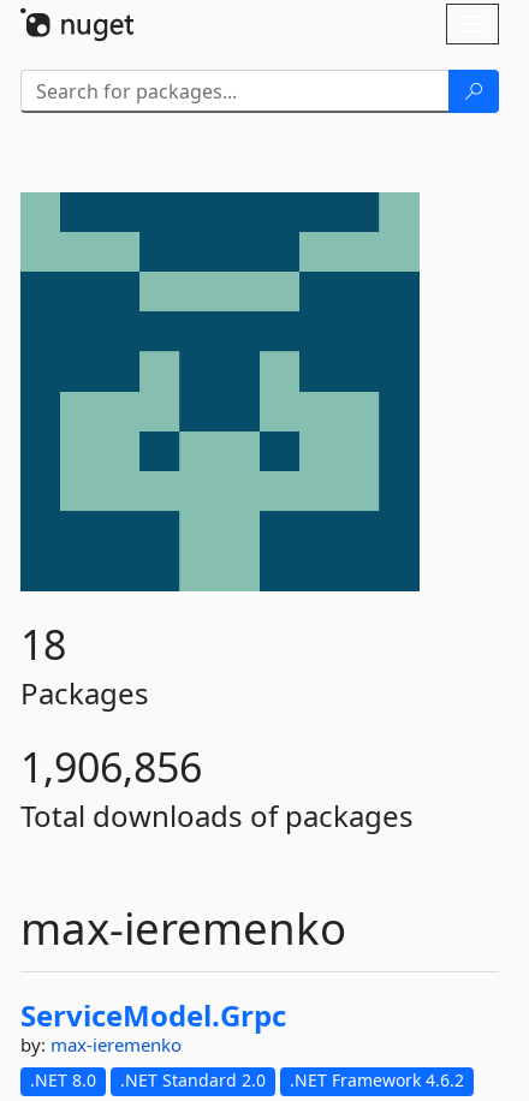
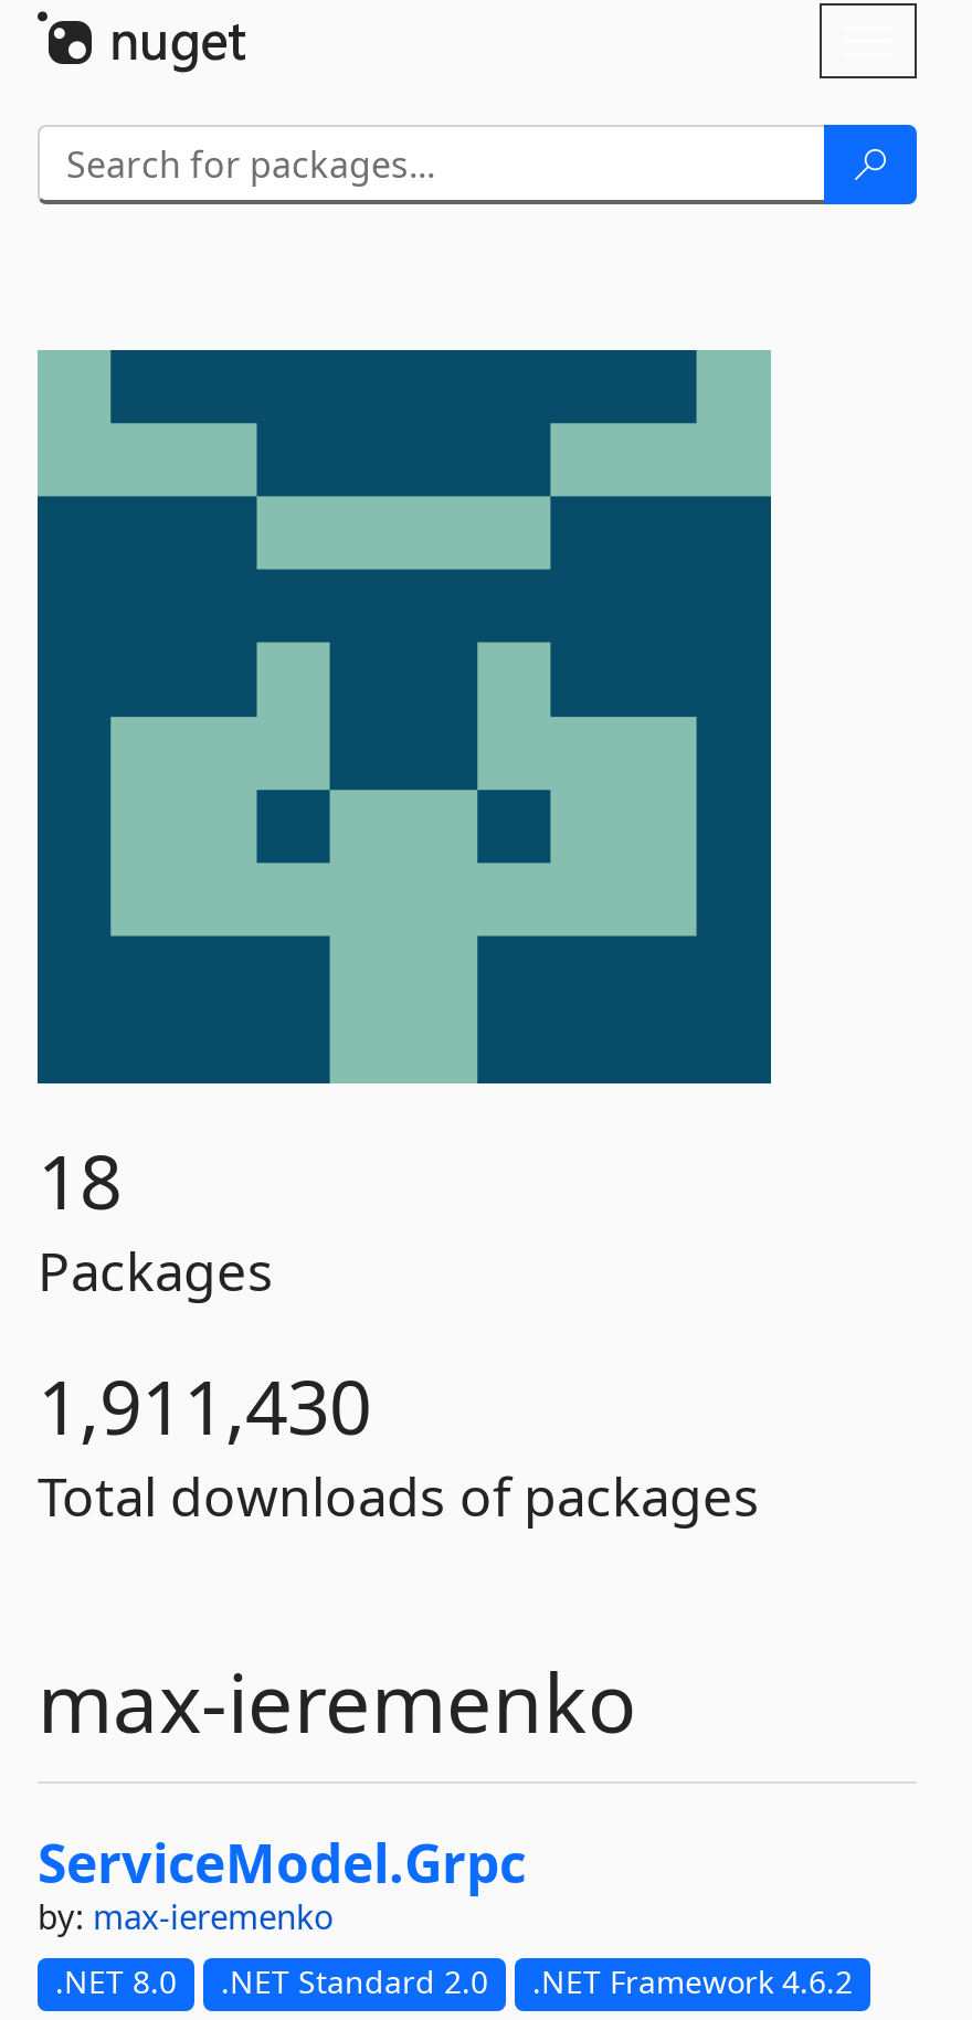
- 1,906,856
+ 1,911,430
